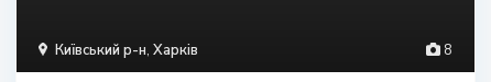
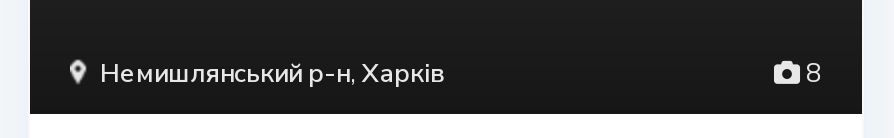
- Київський р-н, Харків
+ Немишлянський р-н, Харків
